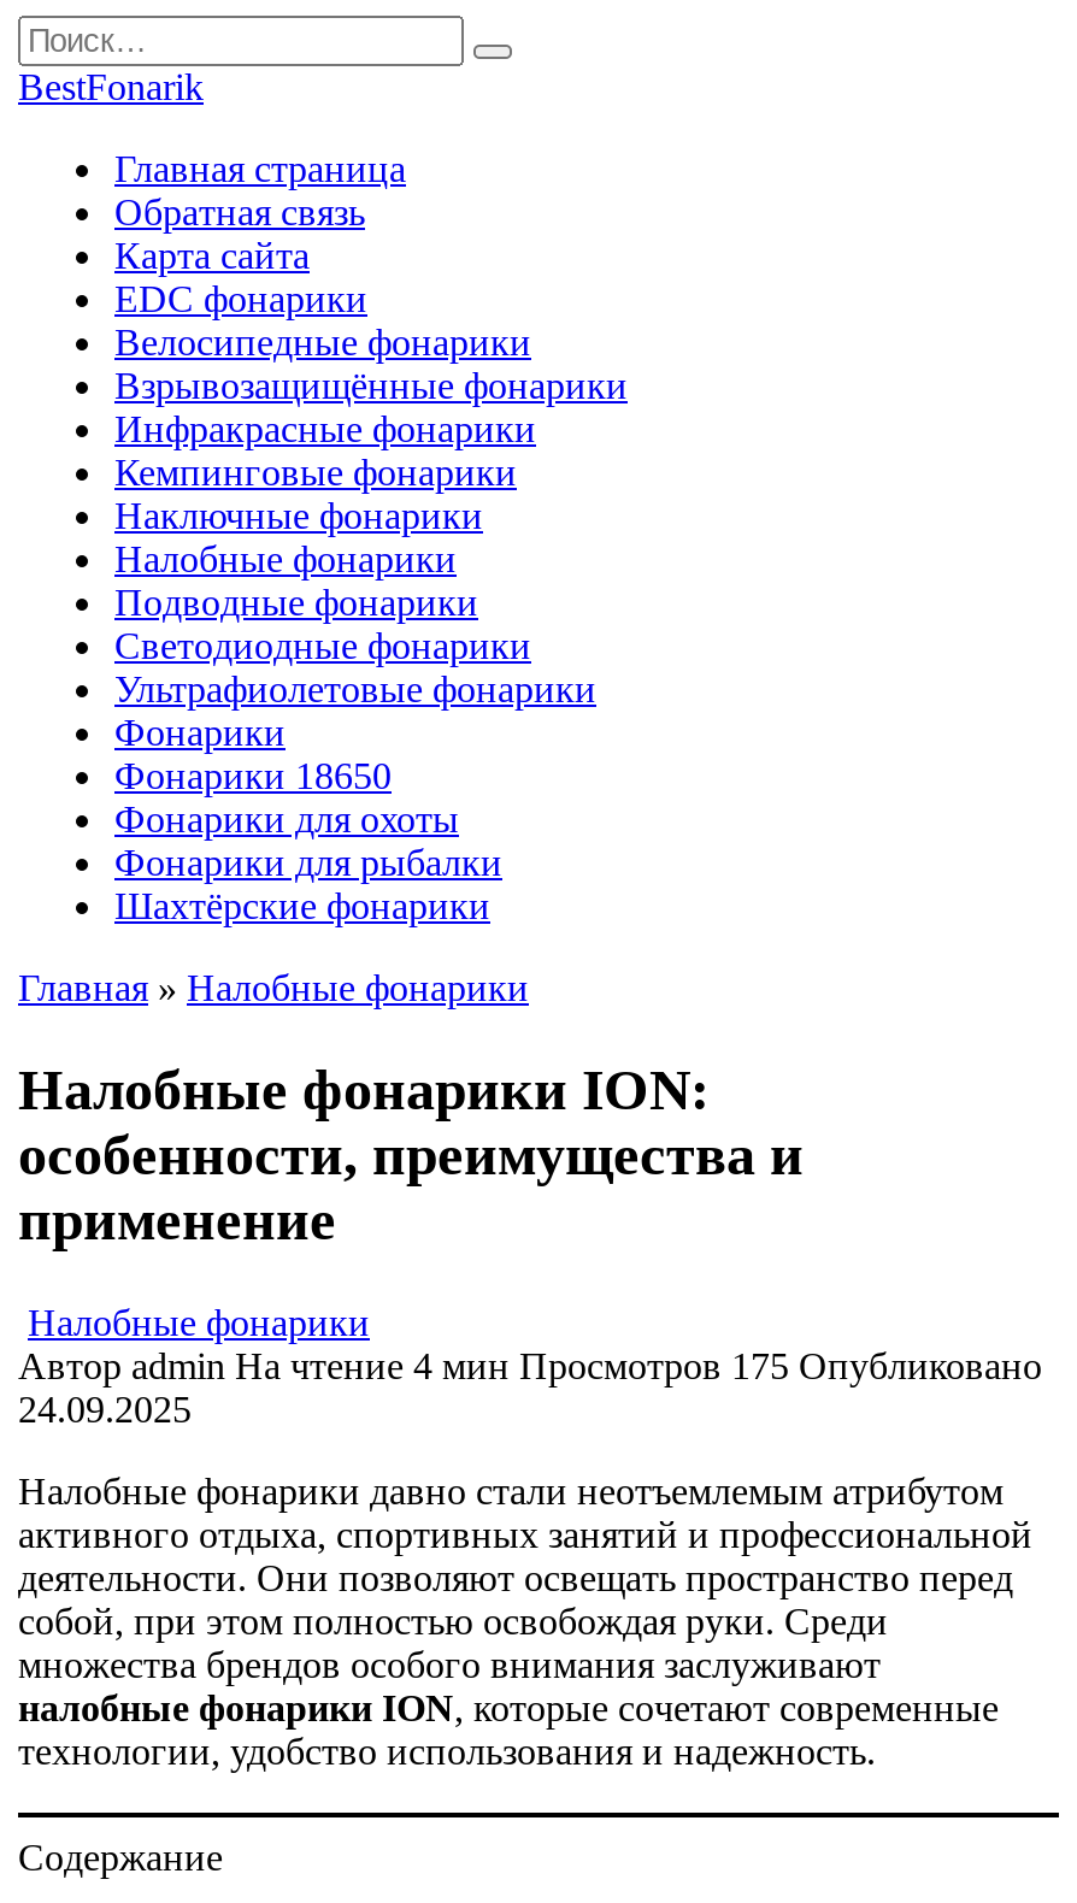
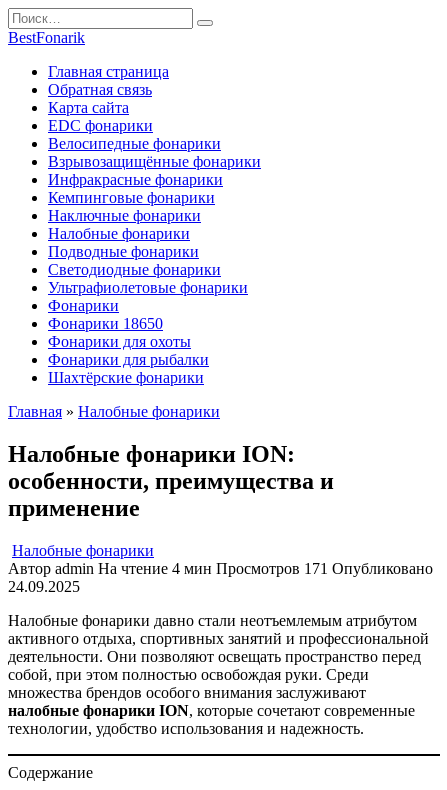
- Автор admin На чтение 4 мин Просмотров 175 Опубликовано
+ Автор admin На чтение 4 мин Просмотров 171 Опубликовано
